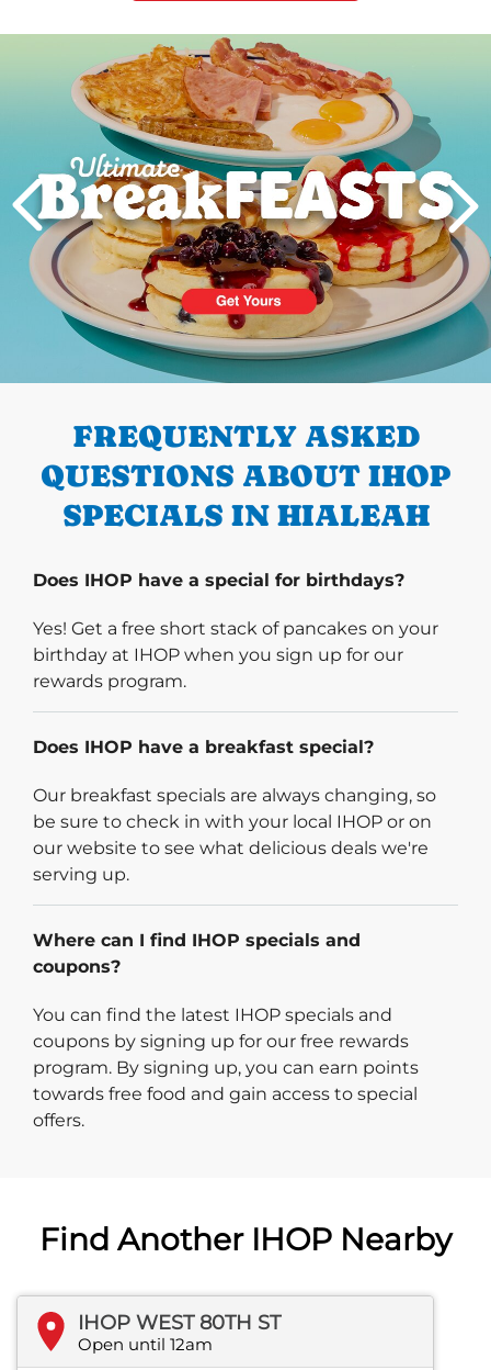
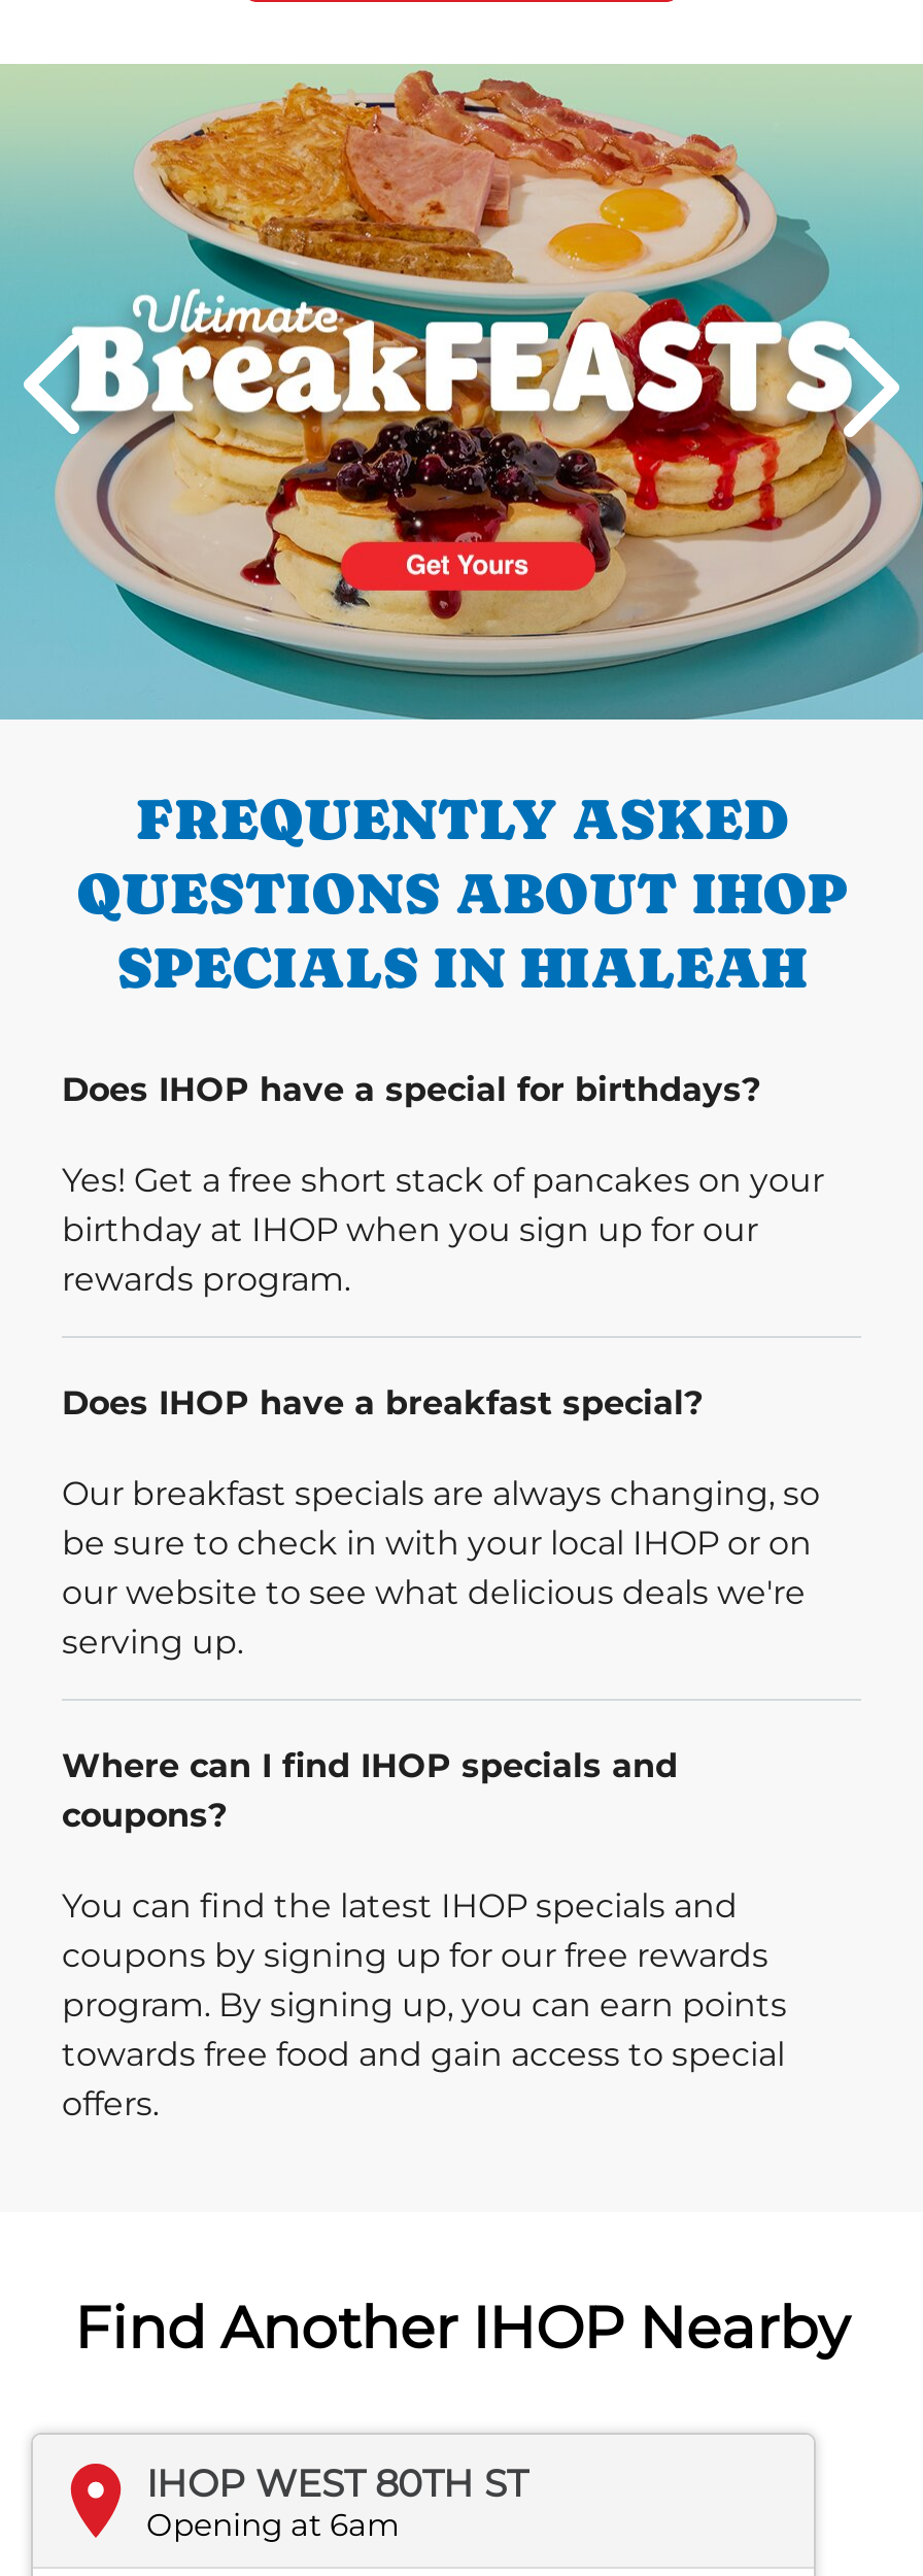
- Open until 12am
+ Opening at 6am
